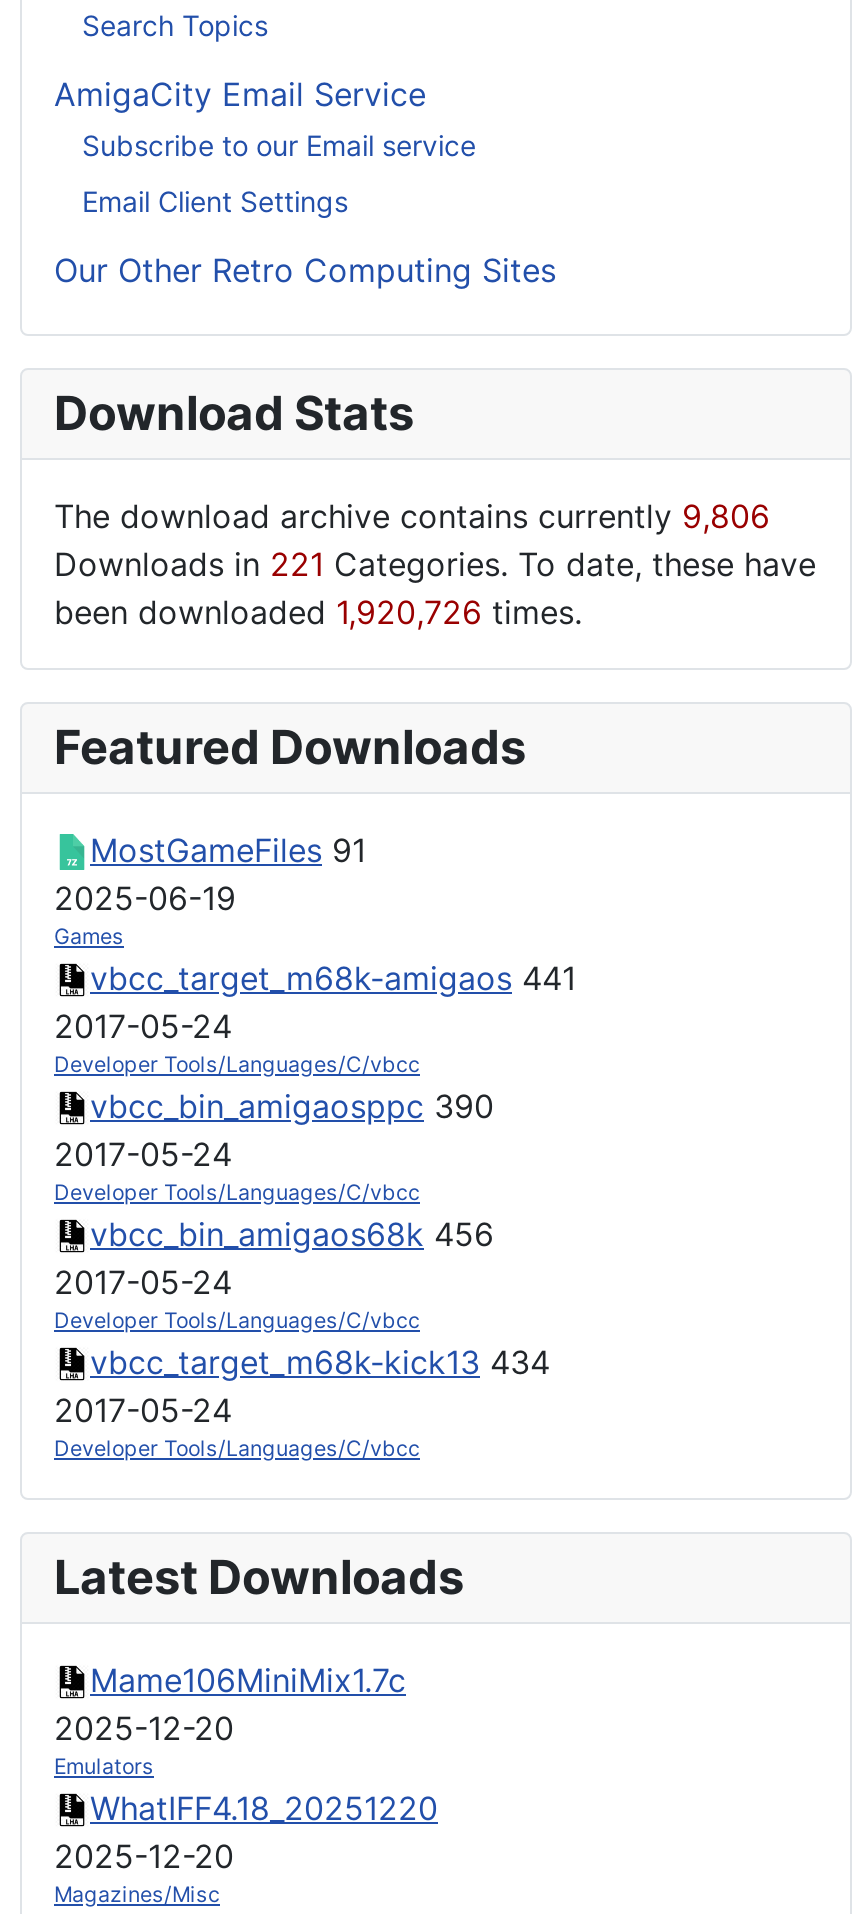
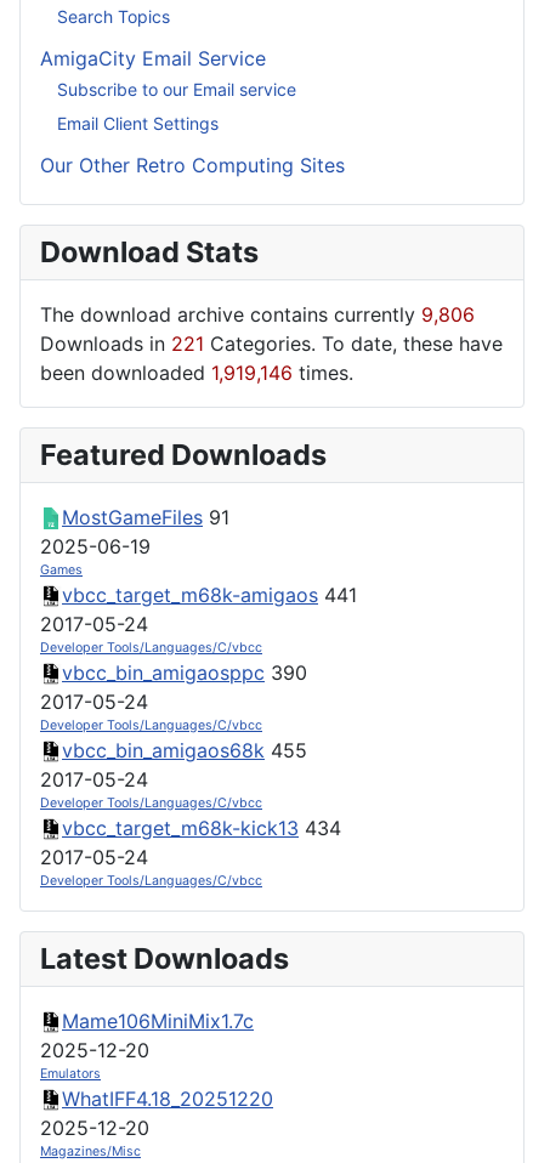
- been downloaded 1,920,726 times.
+ been downloaded 1,919,146 times.

- vbcc_bin_amigaos68k 456
+ vbcc_bin_amigaos68k 455
